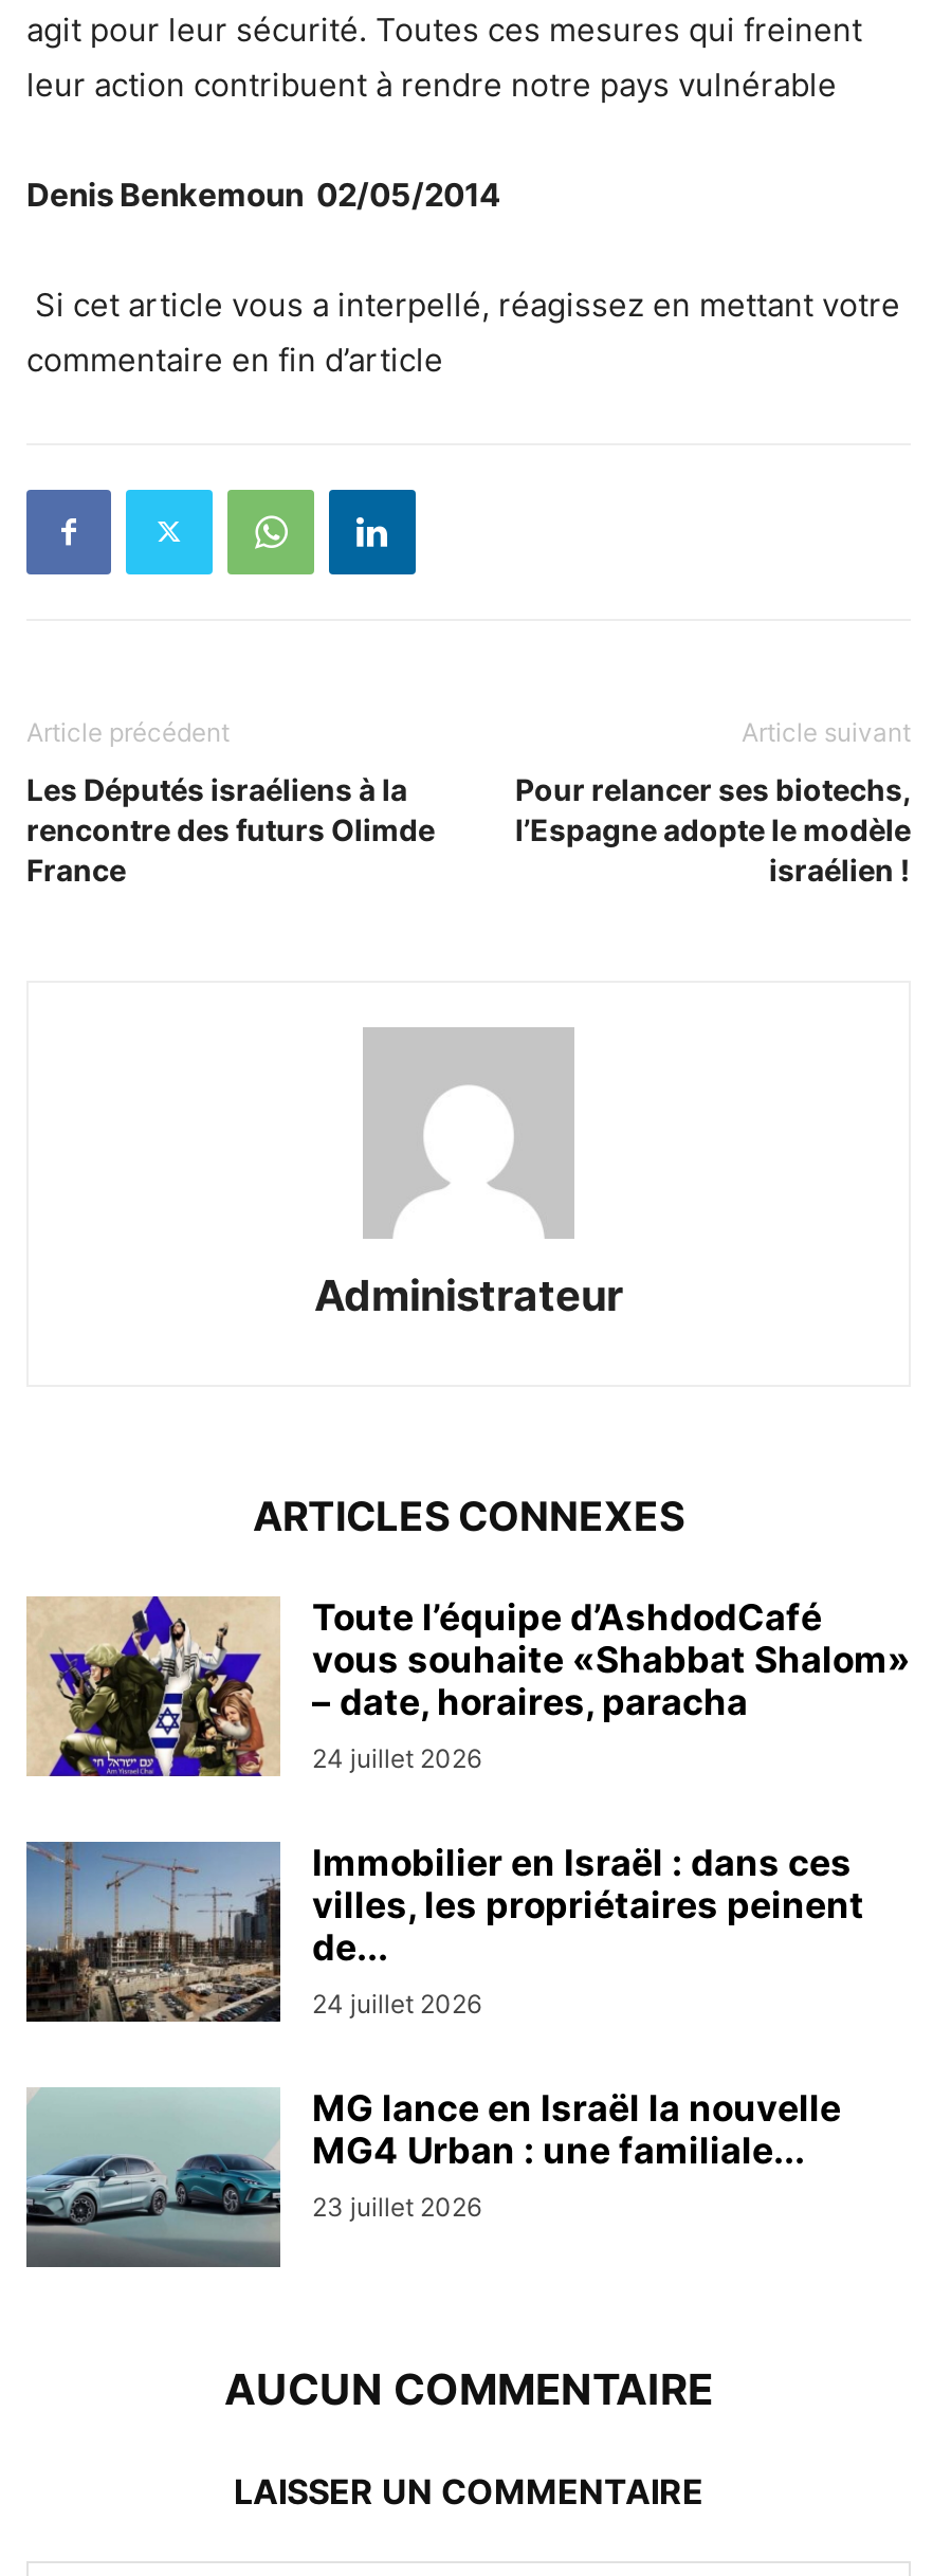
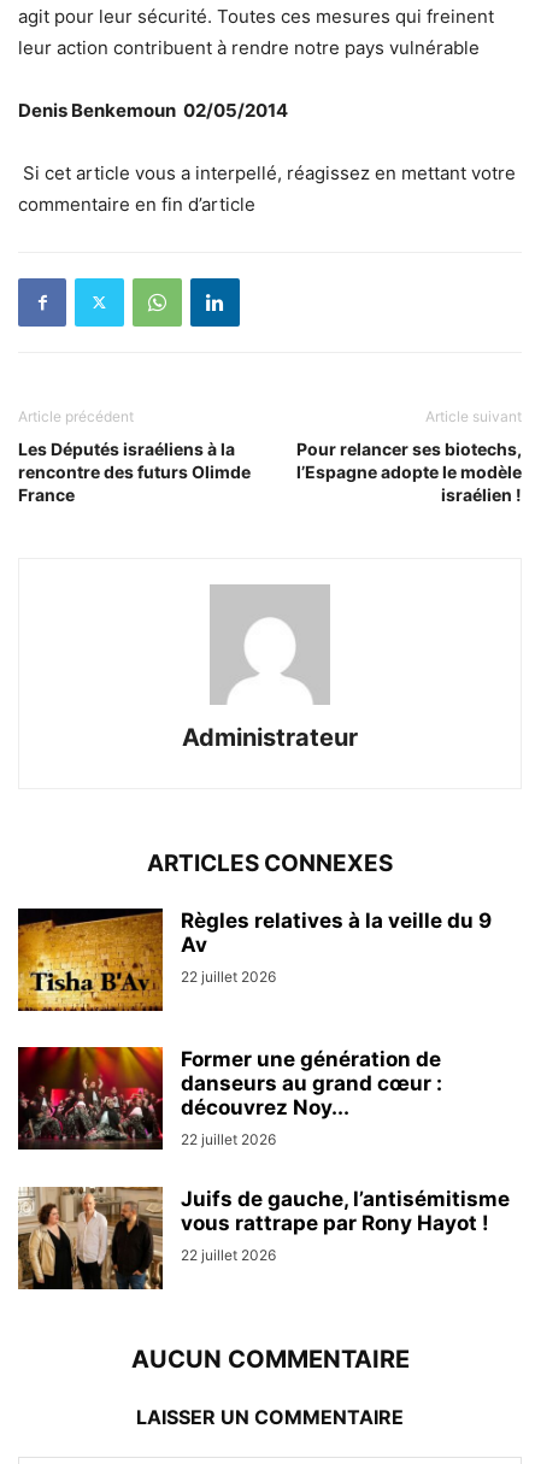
- [image]
- Toute l’équipe d’AshdodCafé
- vous souhaite «Shabbat Shalom»
- – date, horaires, paracha
- 24 juillet 2026
+ [image]
+ Règles relatives à la veille du 9
+ Av
+ 22 juillet 2026

- [image]
- Immobilier en Israël : dans ces
- villes, les propriétaires peinent
- de...
- 24 juillet 2026
+ [image]
+ Former une génération de
+ danseurs au grand cœur :
+ découvrez Noy...
+ 22 juillet 2026

- [image]
- MG lance en Israël la nouvelle
- MG4 Urban : une familiale...
- 23 juillet 2026
+ [image]
+ Juifs de gauche, l’antisémitisme
+ vous rattrape par Rony Hayot !
+ 22 juillet 2026
